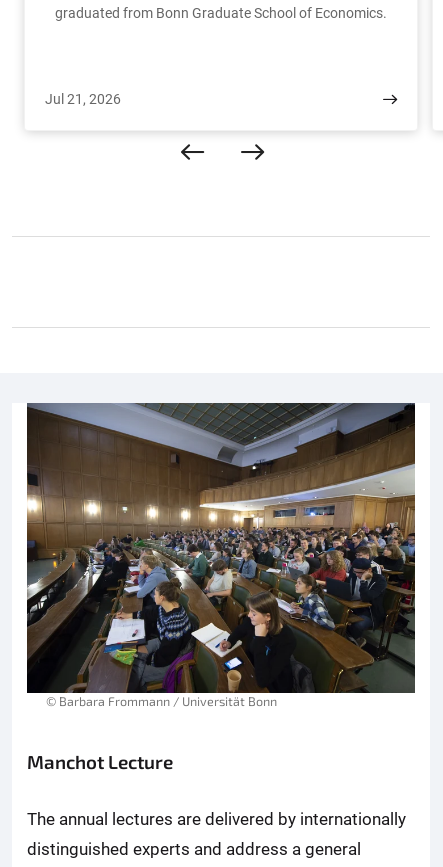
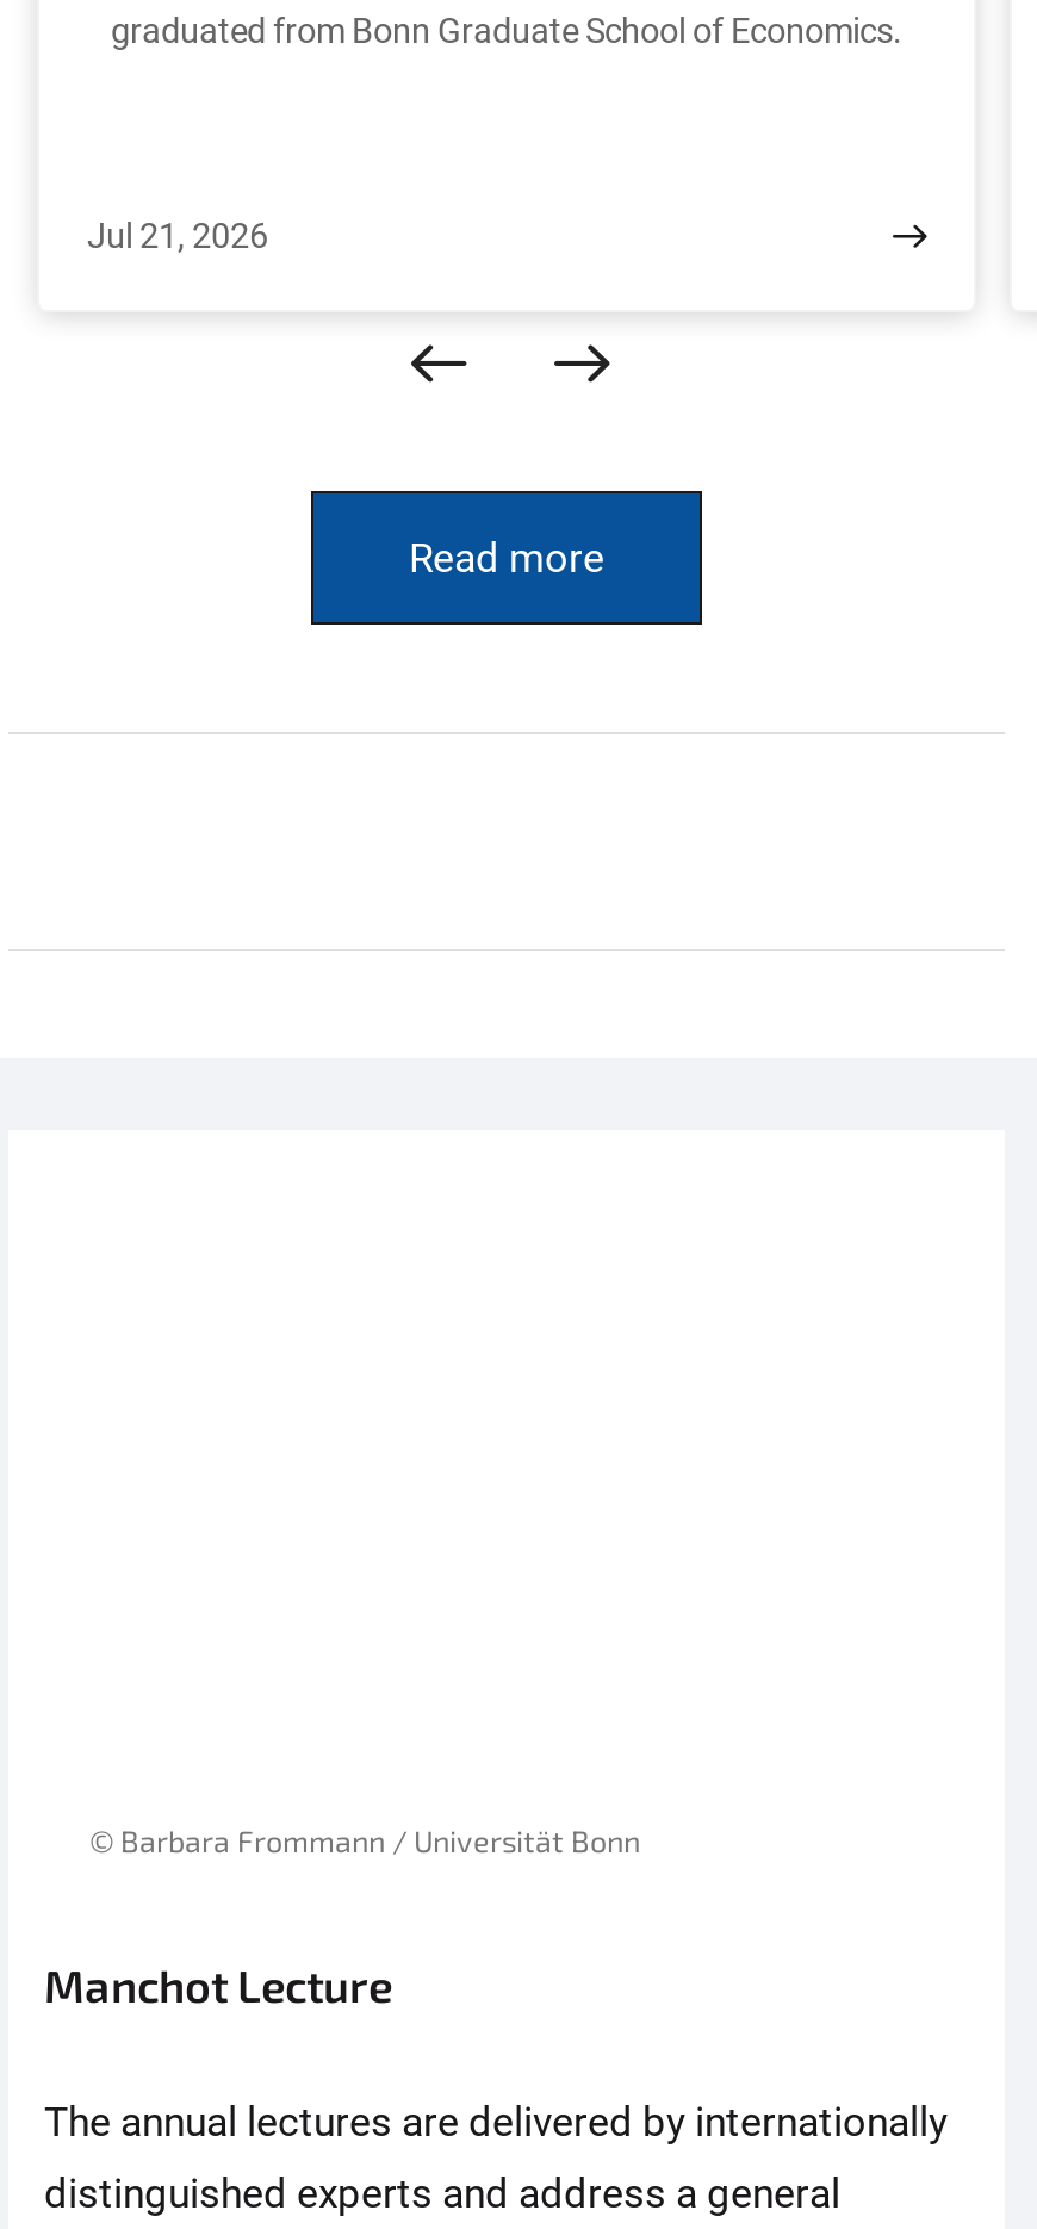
+ Read more

- [image]
